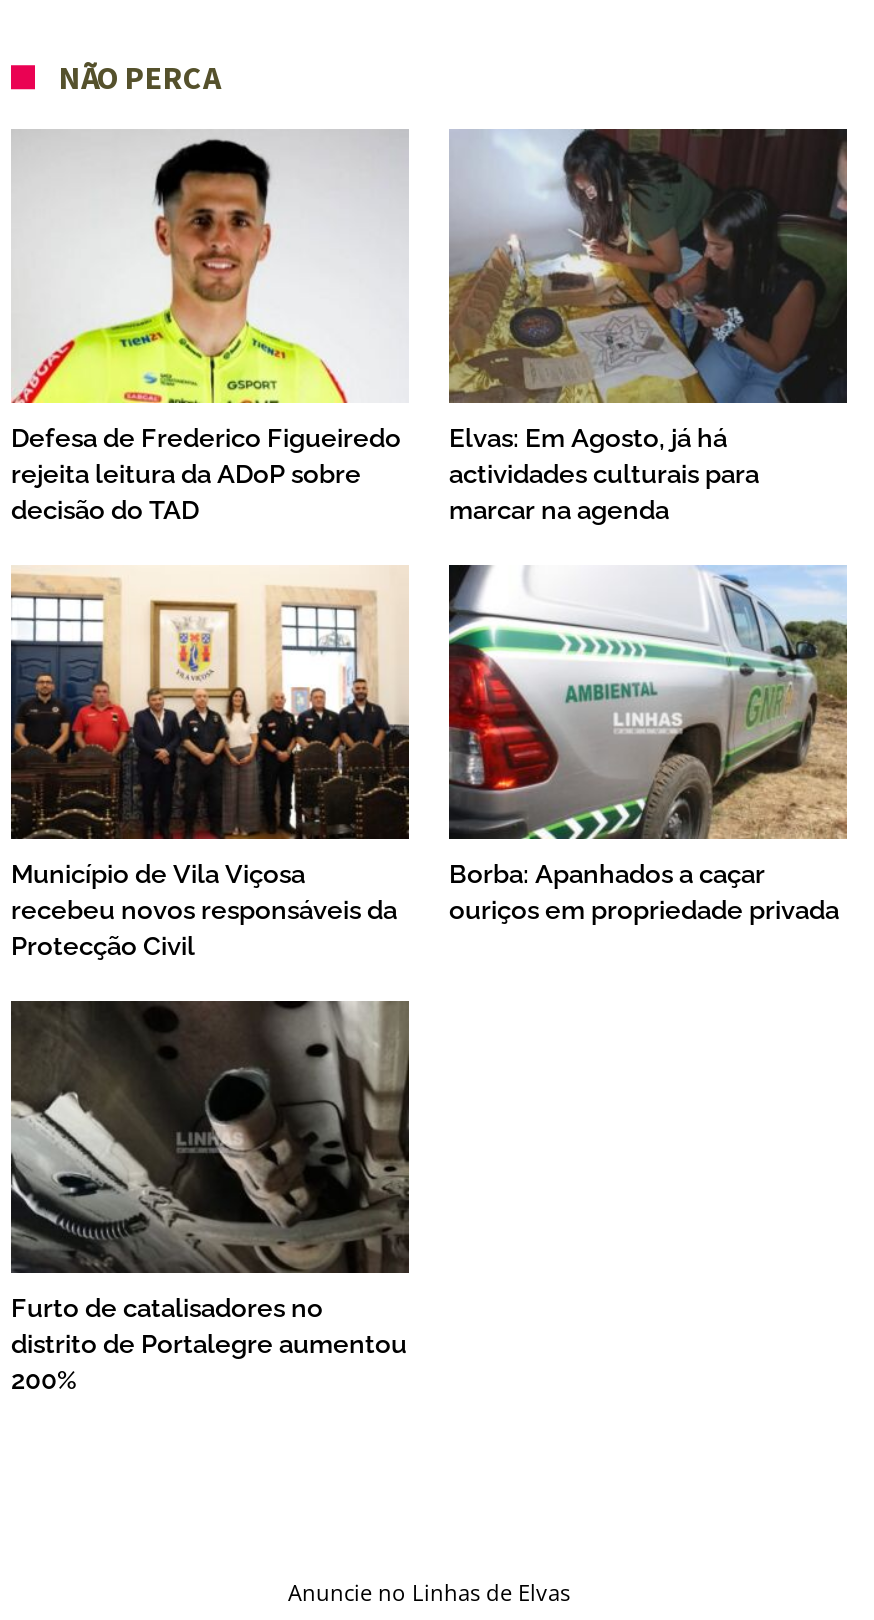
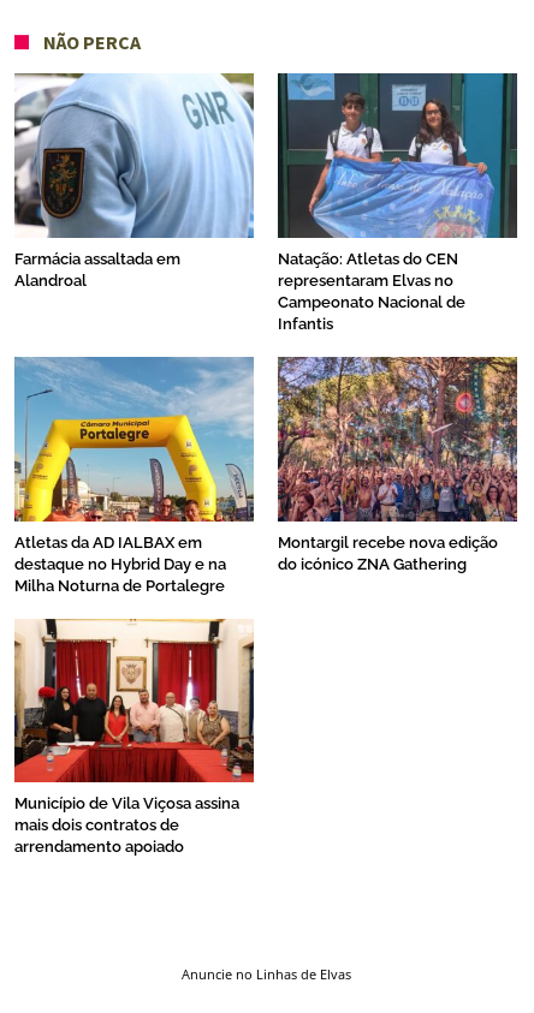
- [image]
- Defesa de Frederico Figueiredo
- rejeita leitura da ADoP sobre
- decisão do TAD
+ [image]
+ Farmácia assaltada em
+ Alandroal

- [image]
- Elvas: Em Agosto, já há
- actividades culturais para
- marcar na agenda
+ [image]
+ Natação: Atletas do CEN
+ representaram Elvas no
+ Campeonato Nacional de
+ Infantis

- [image]
- Município de Vila Viçosa
- recebeu novos responsáveis da
- Protecção Civil
+ [image]
+ Atletas da AD IALBAX em
+ destaque no Hybrid Day e na
+ Milha Noturna de Portalegre

- [image]
- Borba: Apanhados a caçar
- ouriços em propriedade privada
+ [image]
+ Montargil recebe nova edição
+ do icónico ZNA Gathering

- [image]
- Furto de catalisadores no
- distrito de Portalegre aumentou
- 200%
+ [image]
+ Município de Vila Viçosa assina
+ mais dois contratos de
+ arrendamento apoiado
